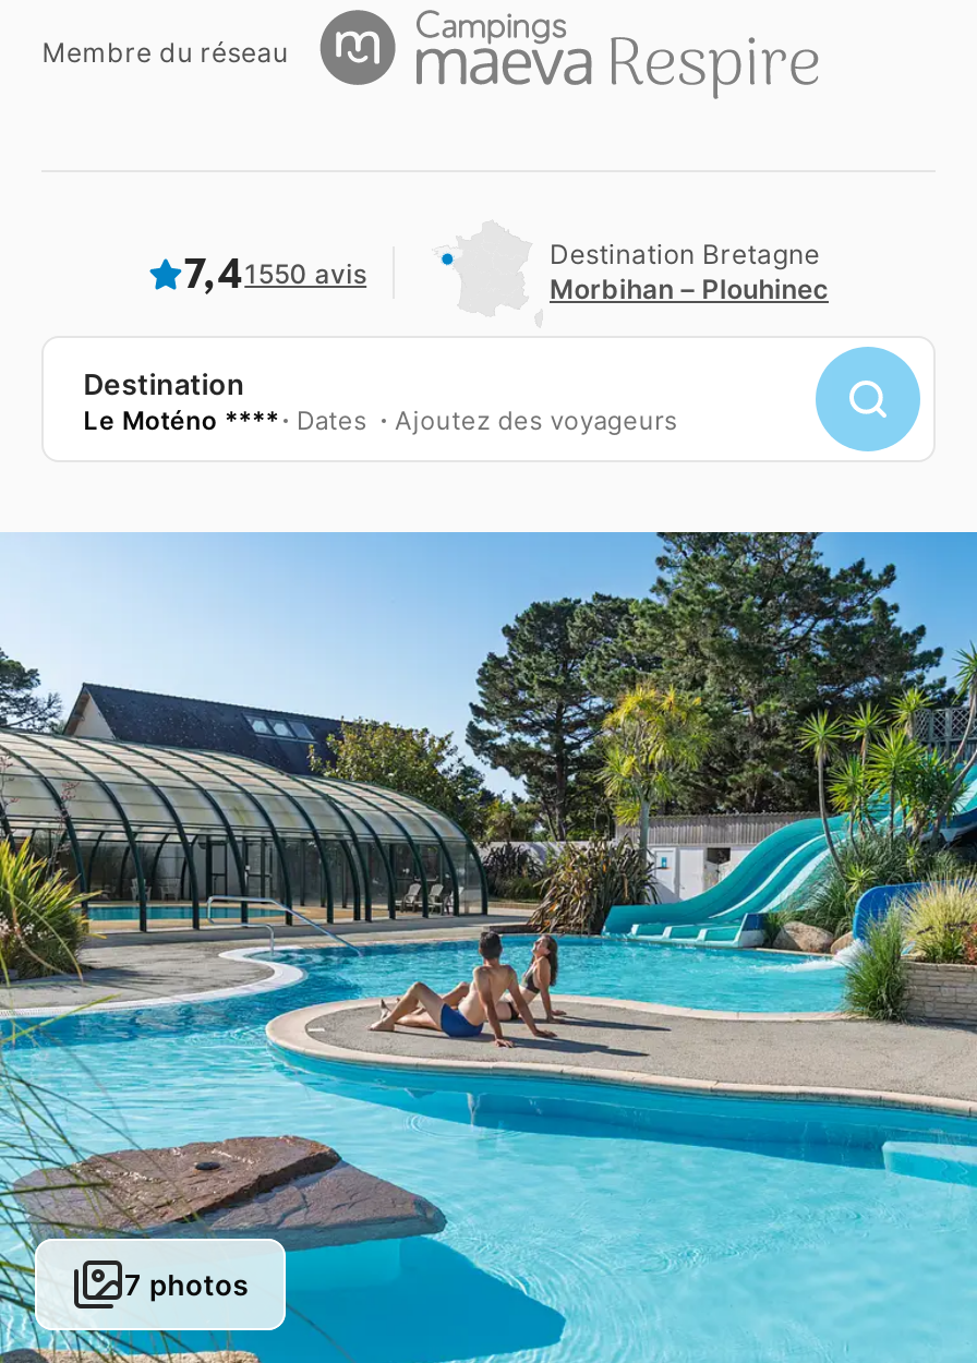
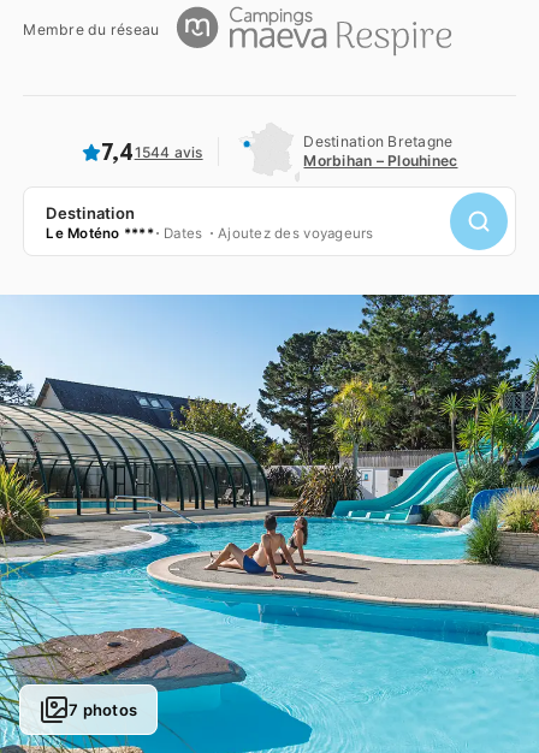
- 7,41550 avis
+ 7,41544 avis
